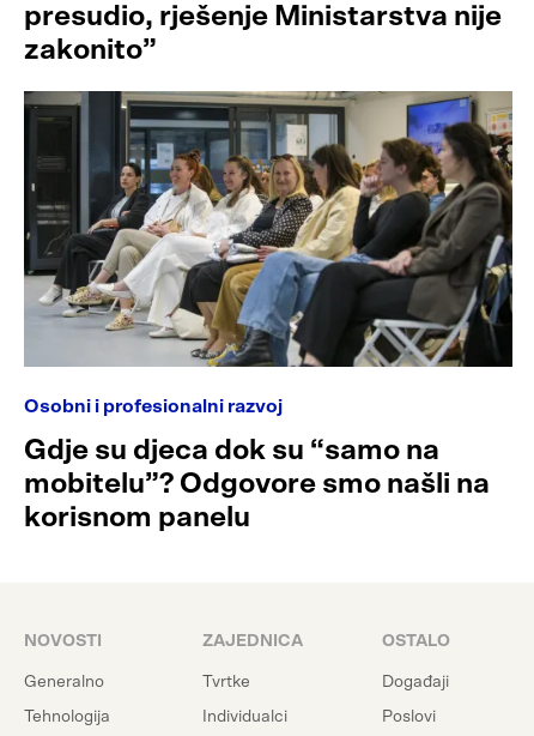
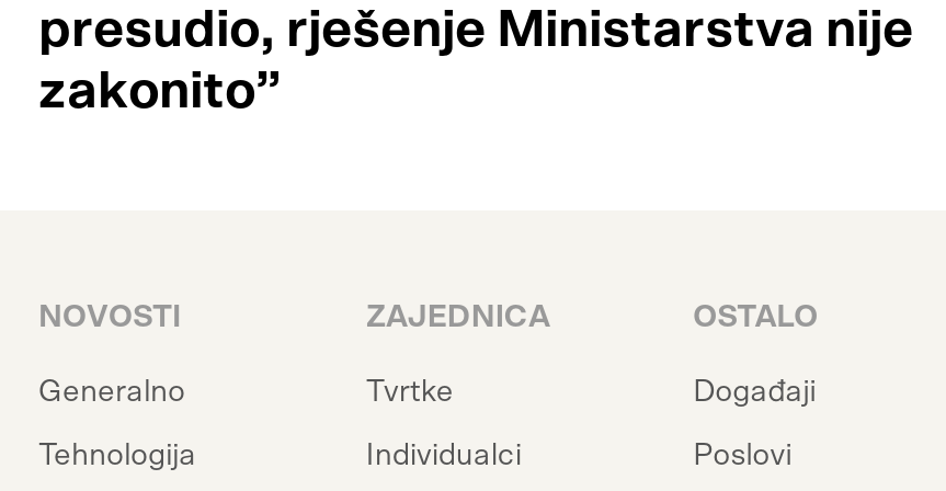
- [image]
- Osobni i profesionalni razvoj
- Gdje su djeca dok su “samo na
- mobitelu”? Odgovore smo našli na
- korisnom panelu
